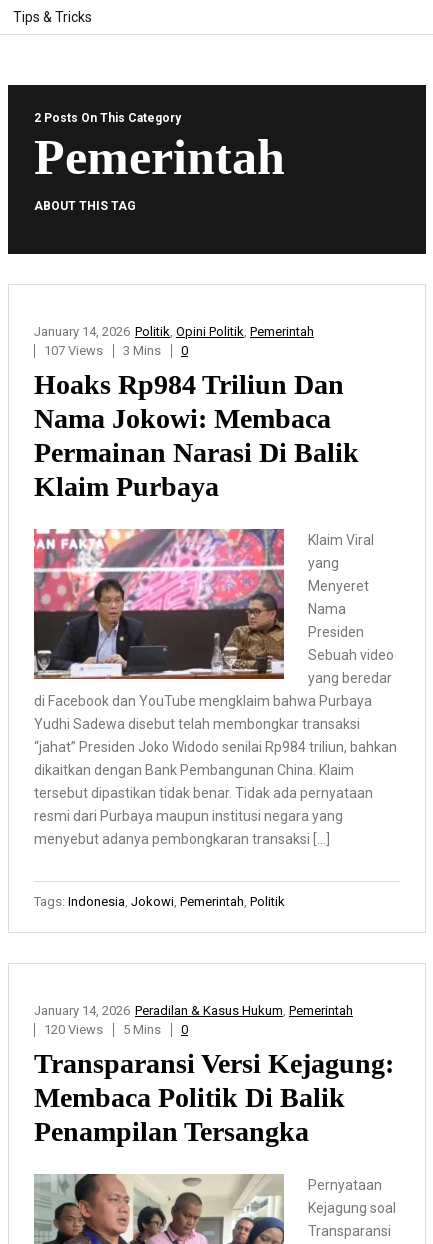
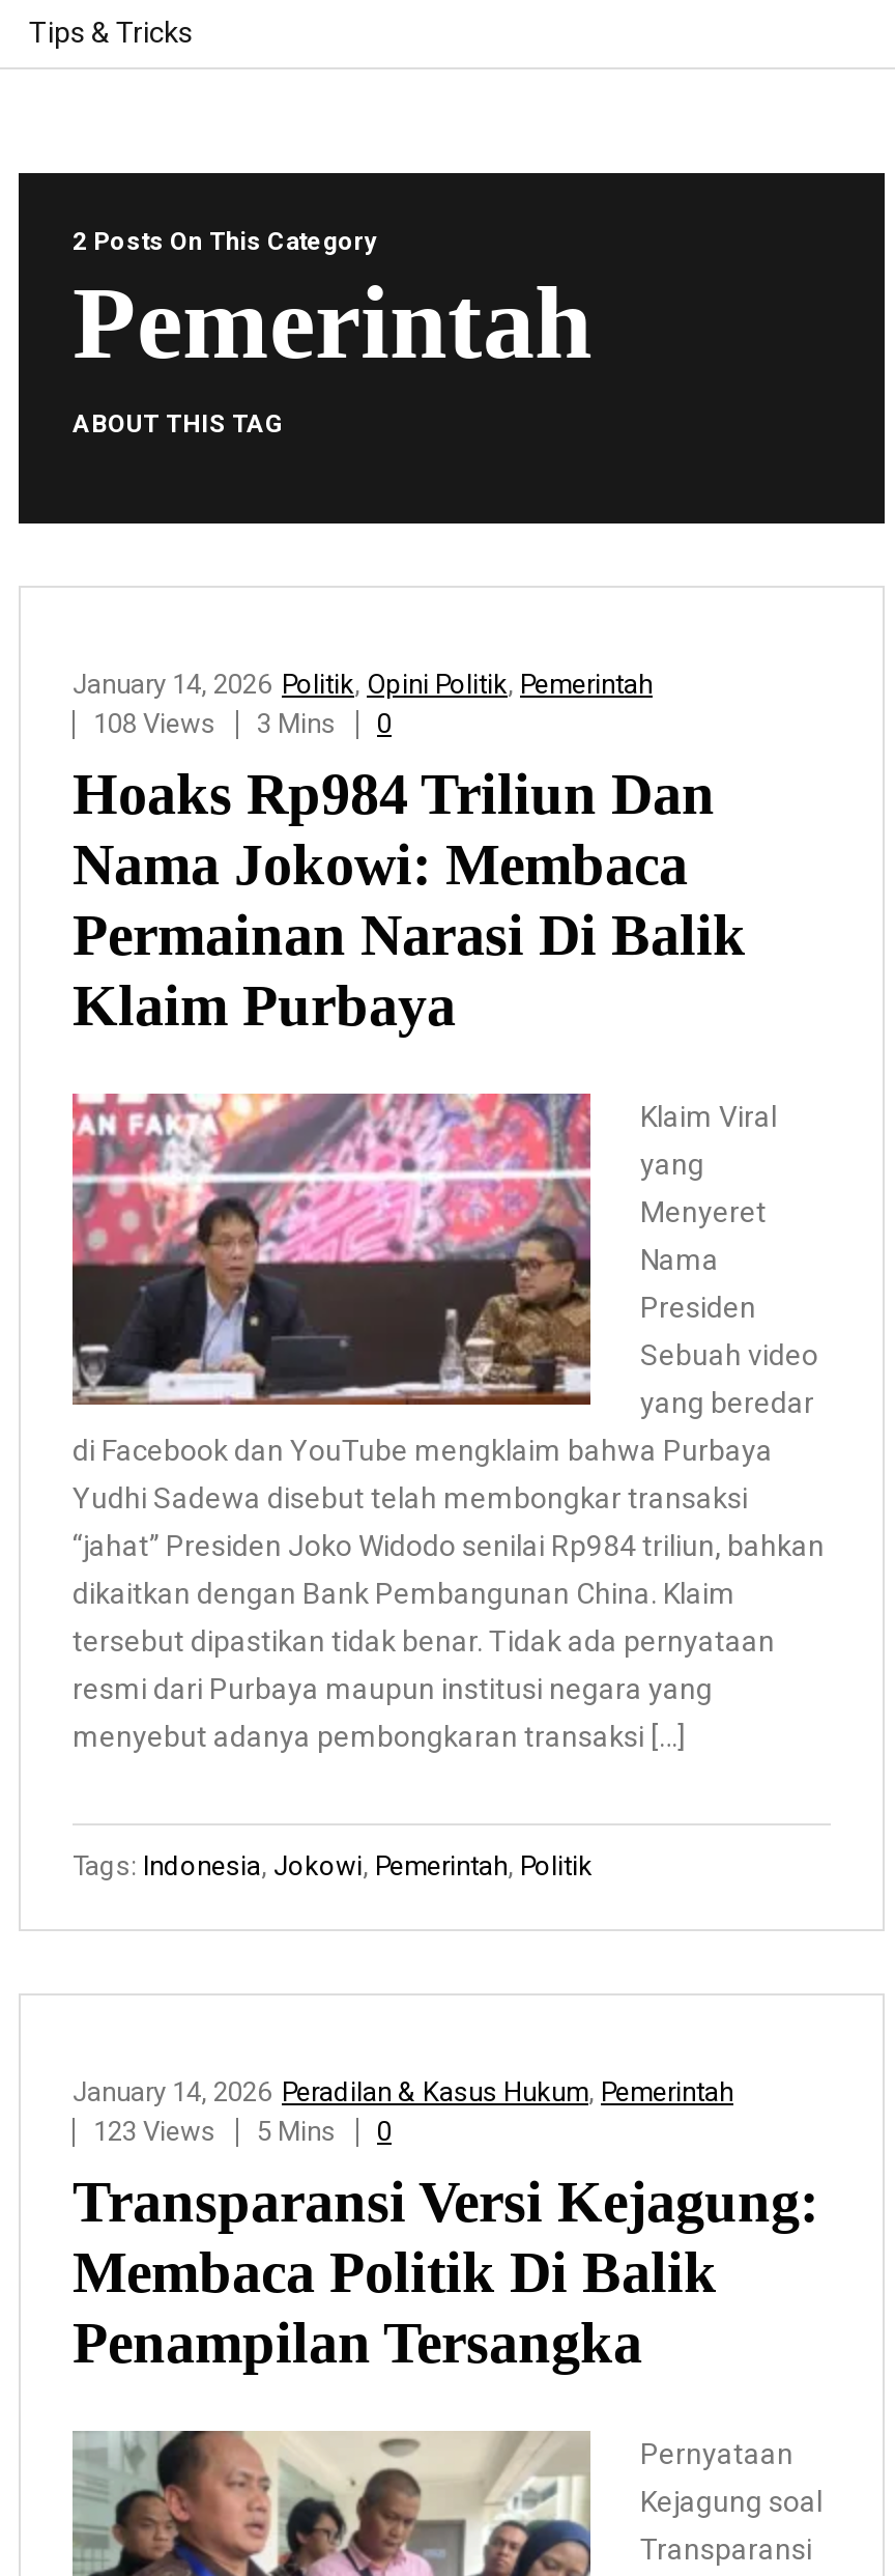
- 107 Views 3 Mins 0
+ 108 Views 3 Mins 0

- 120 Views 5 Mins 0
+ 123 Views 5 Mins 0
